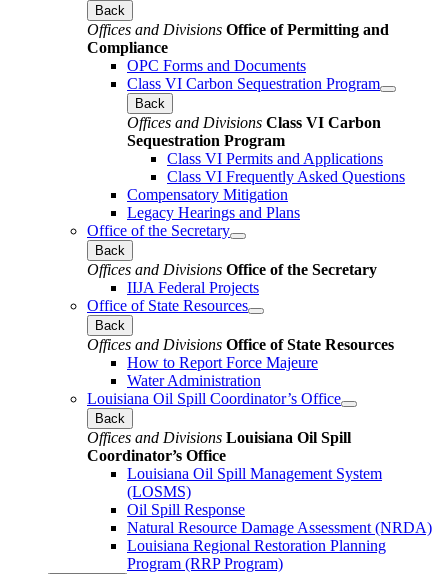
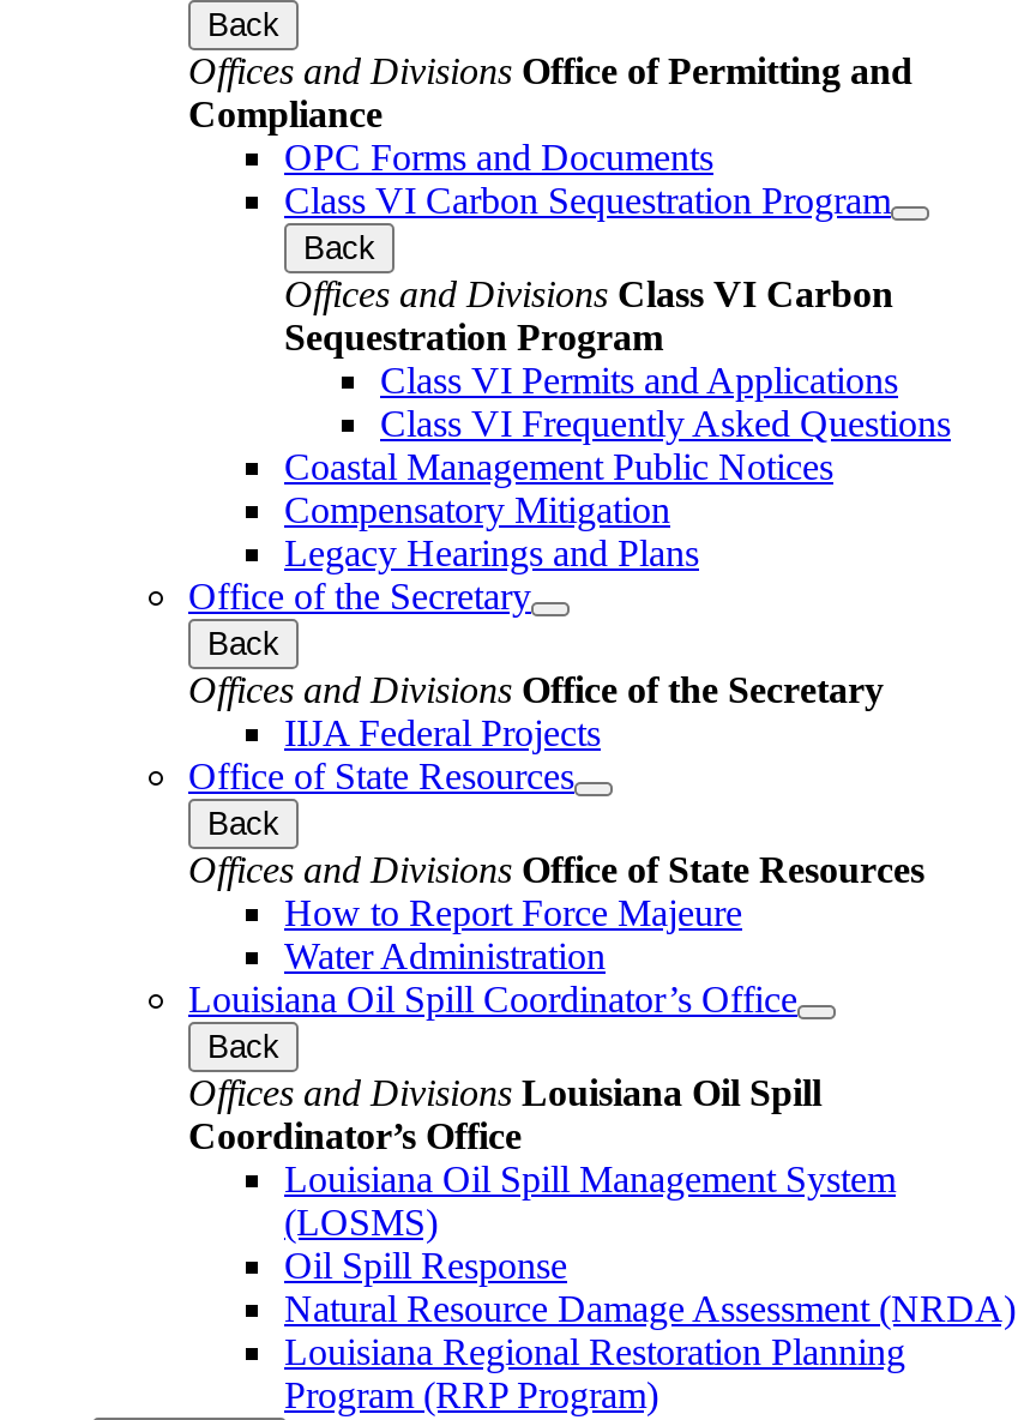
+ Coastal Management Public Notices
